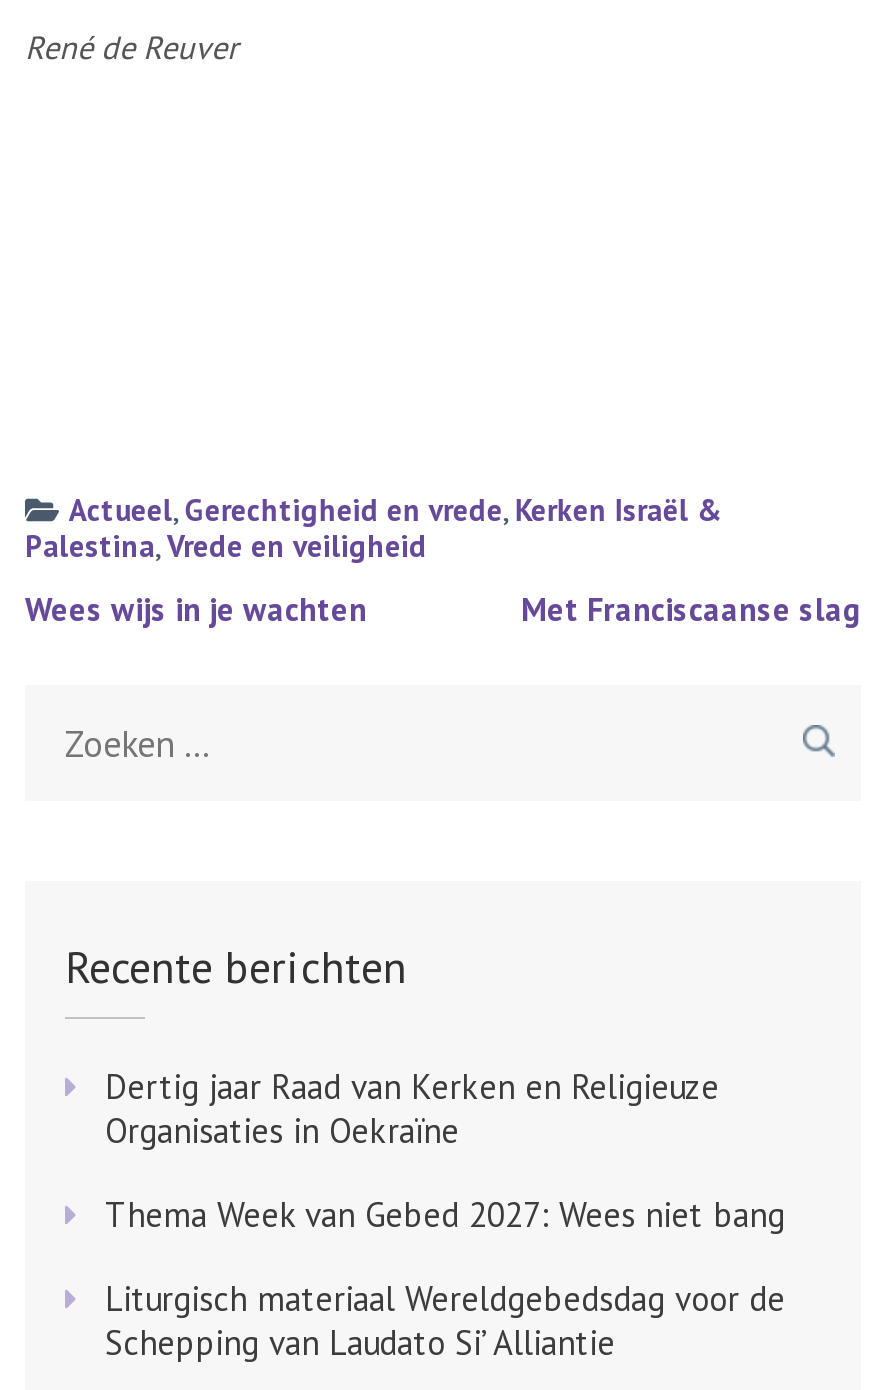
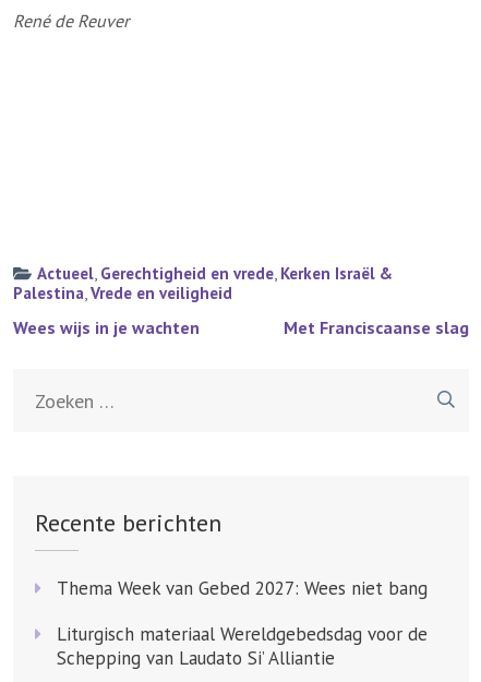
- Dertig jaar Raad van Kerken en Religieuze
- Organisaties in Oekraïne
